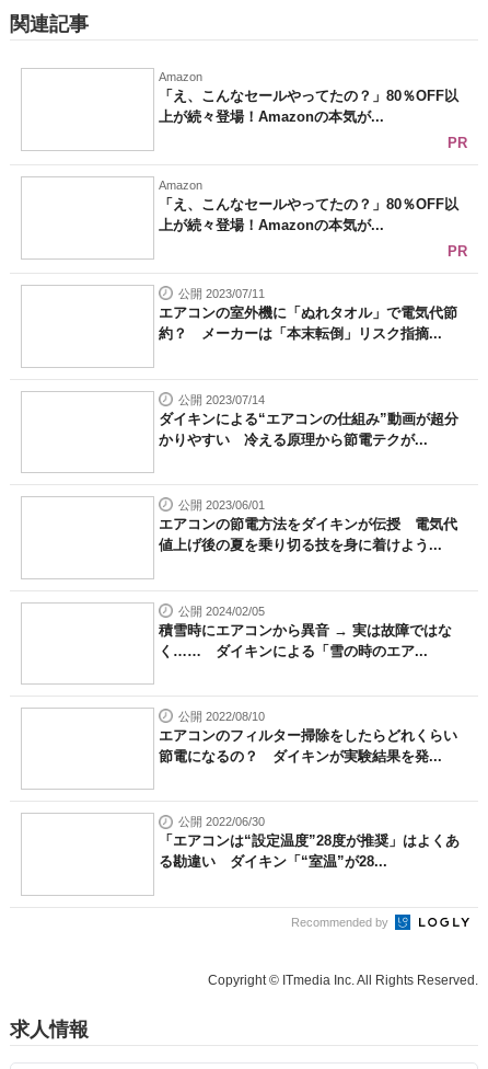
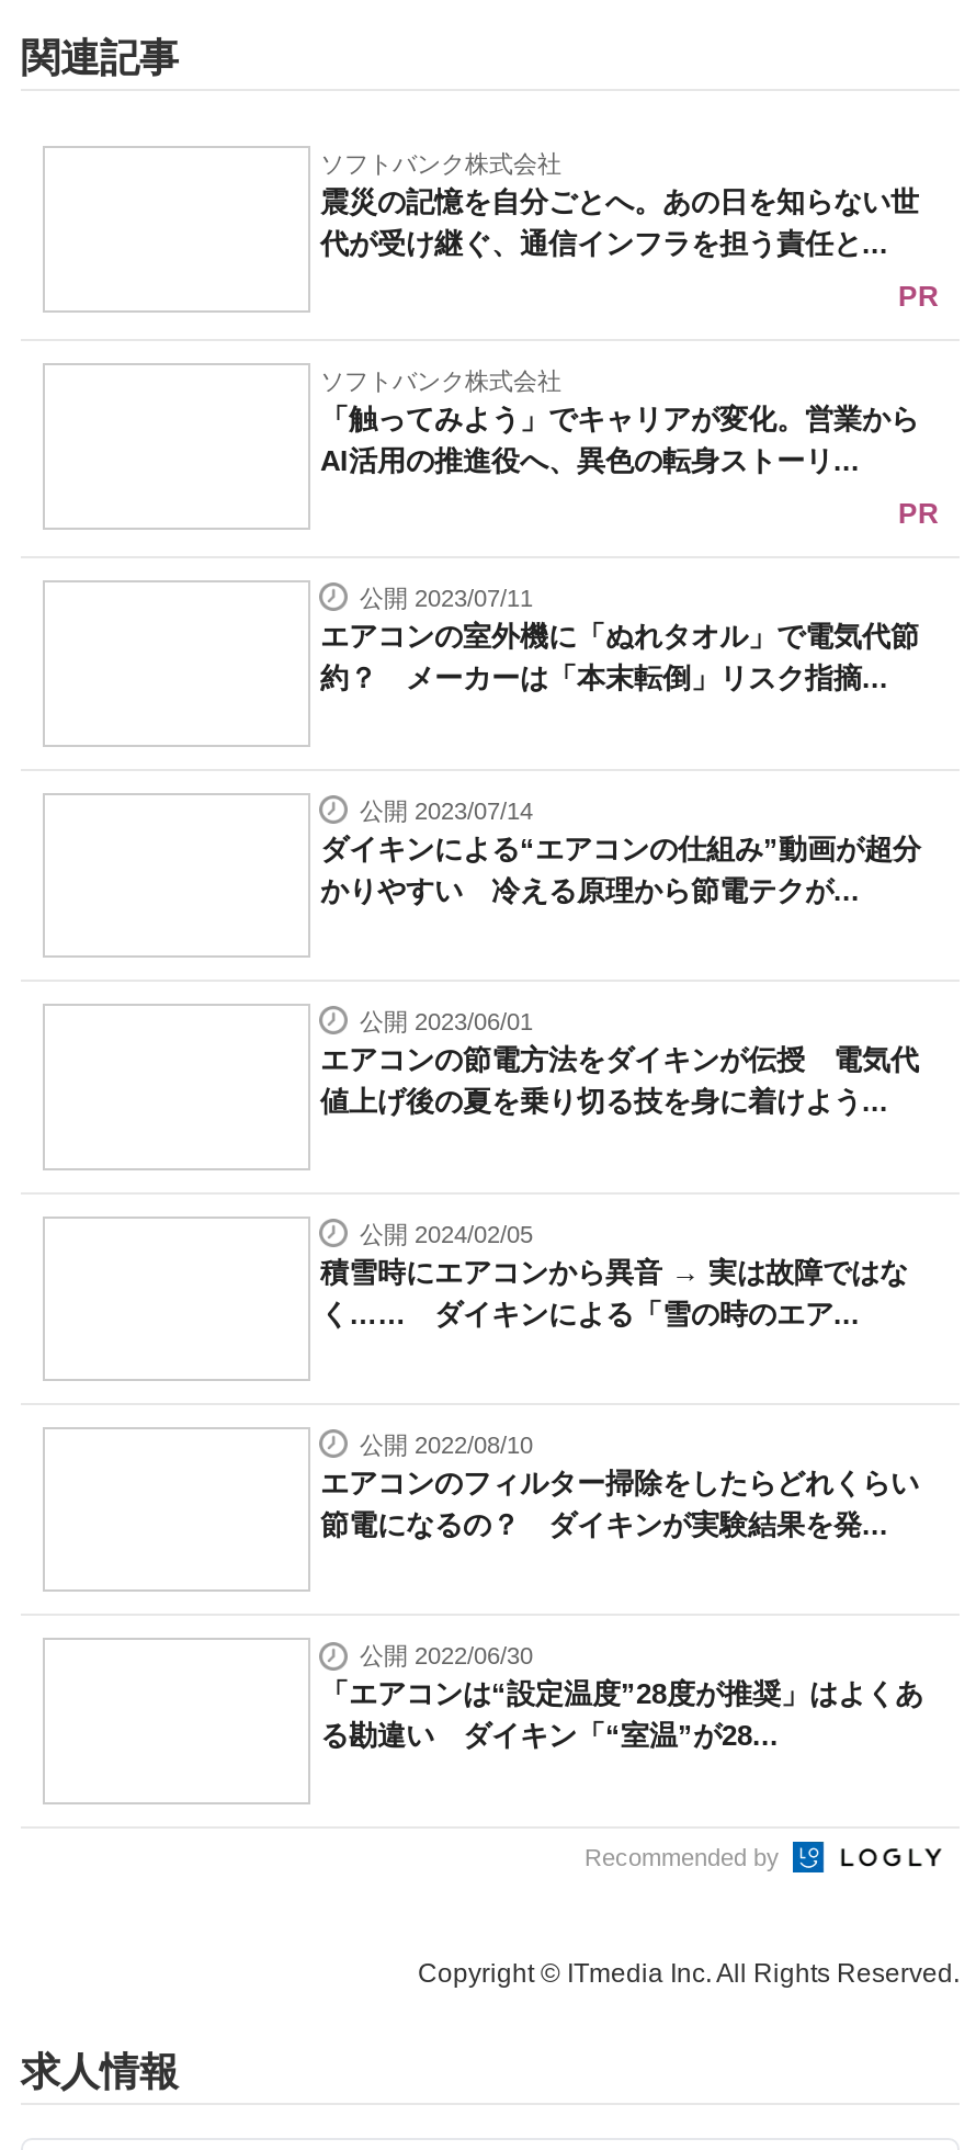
- Amazon
- 「え、こんなセールやってたの？」80％OFF以
- 上が続々登場！Amazonの本気が...
+ ソフトバンク株式会社
+ 震災の記憶を自分ごとへ。あの日を知らない世
+ 代が受け継ぐ、通信インフラを担う責任と...

- Amazon
- 「え、こんなセールやってたの？」80％OFF以
- 上が続々登場！Amazonの本気が...
+ ソフトバンク株式会社
+ 「触ってみよう」でキャリアが変化。営業から
+ AI活用の推進役へ、異色の転身ストーリ...
